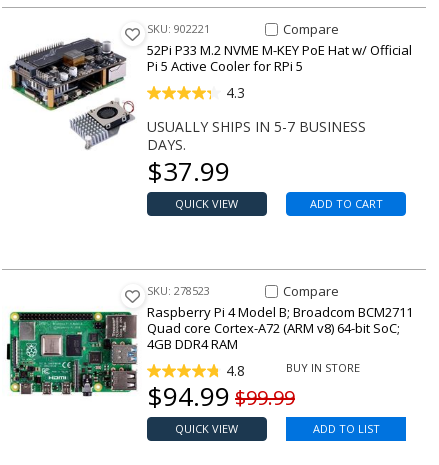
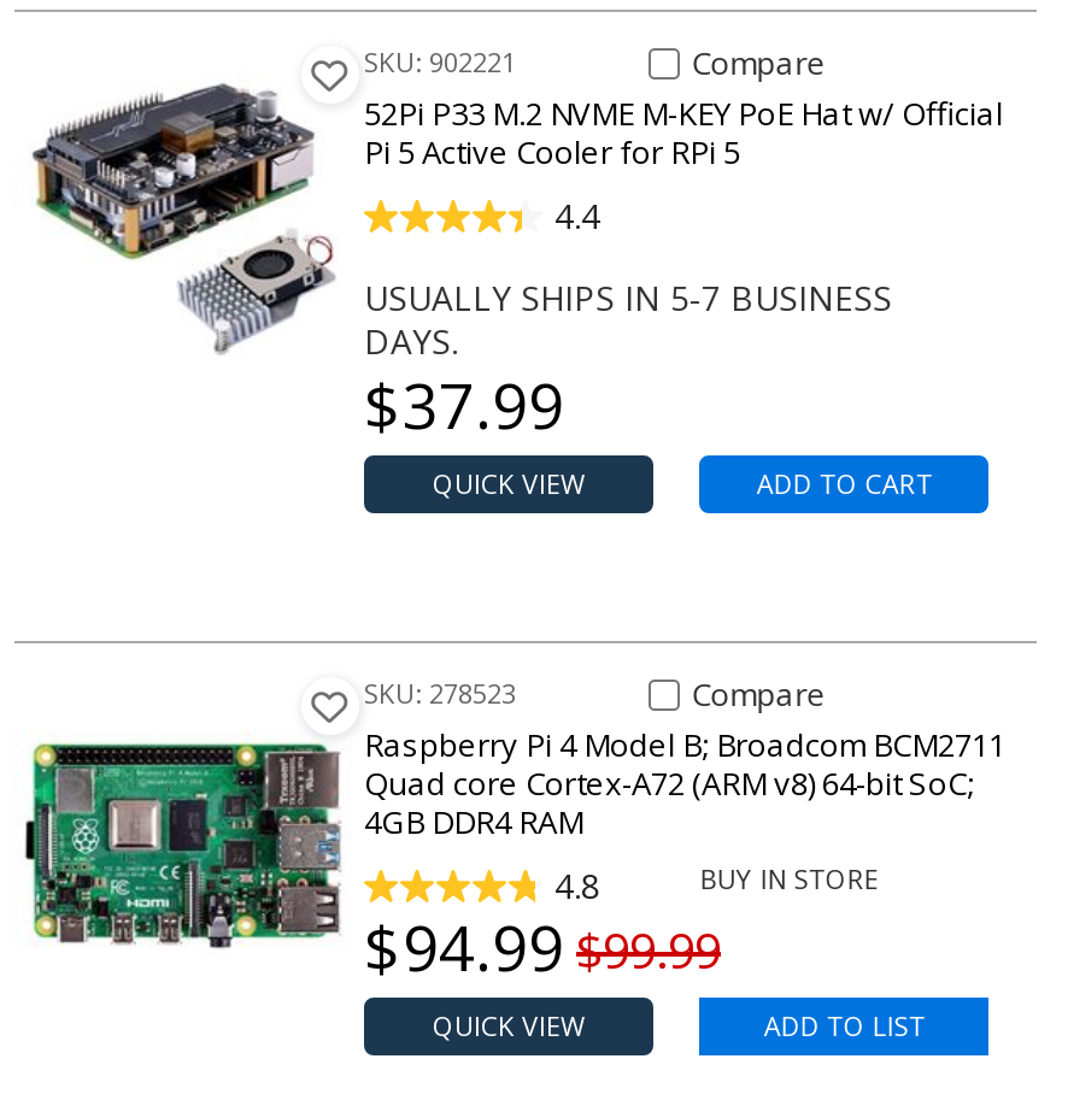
- 4.3
+ 4.4
